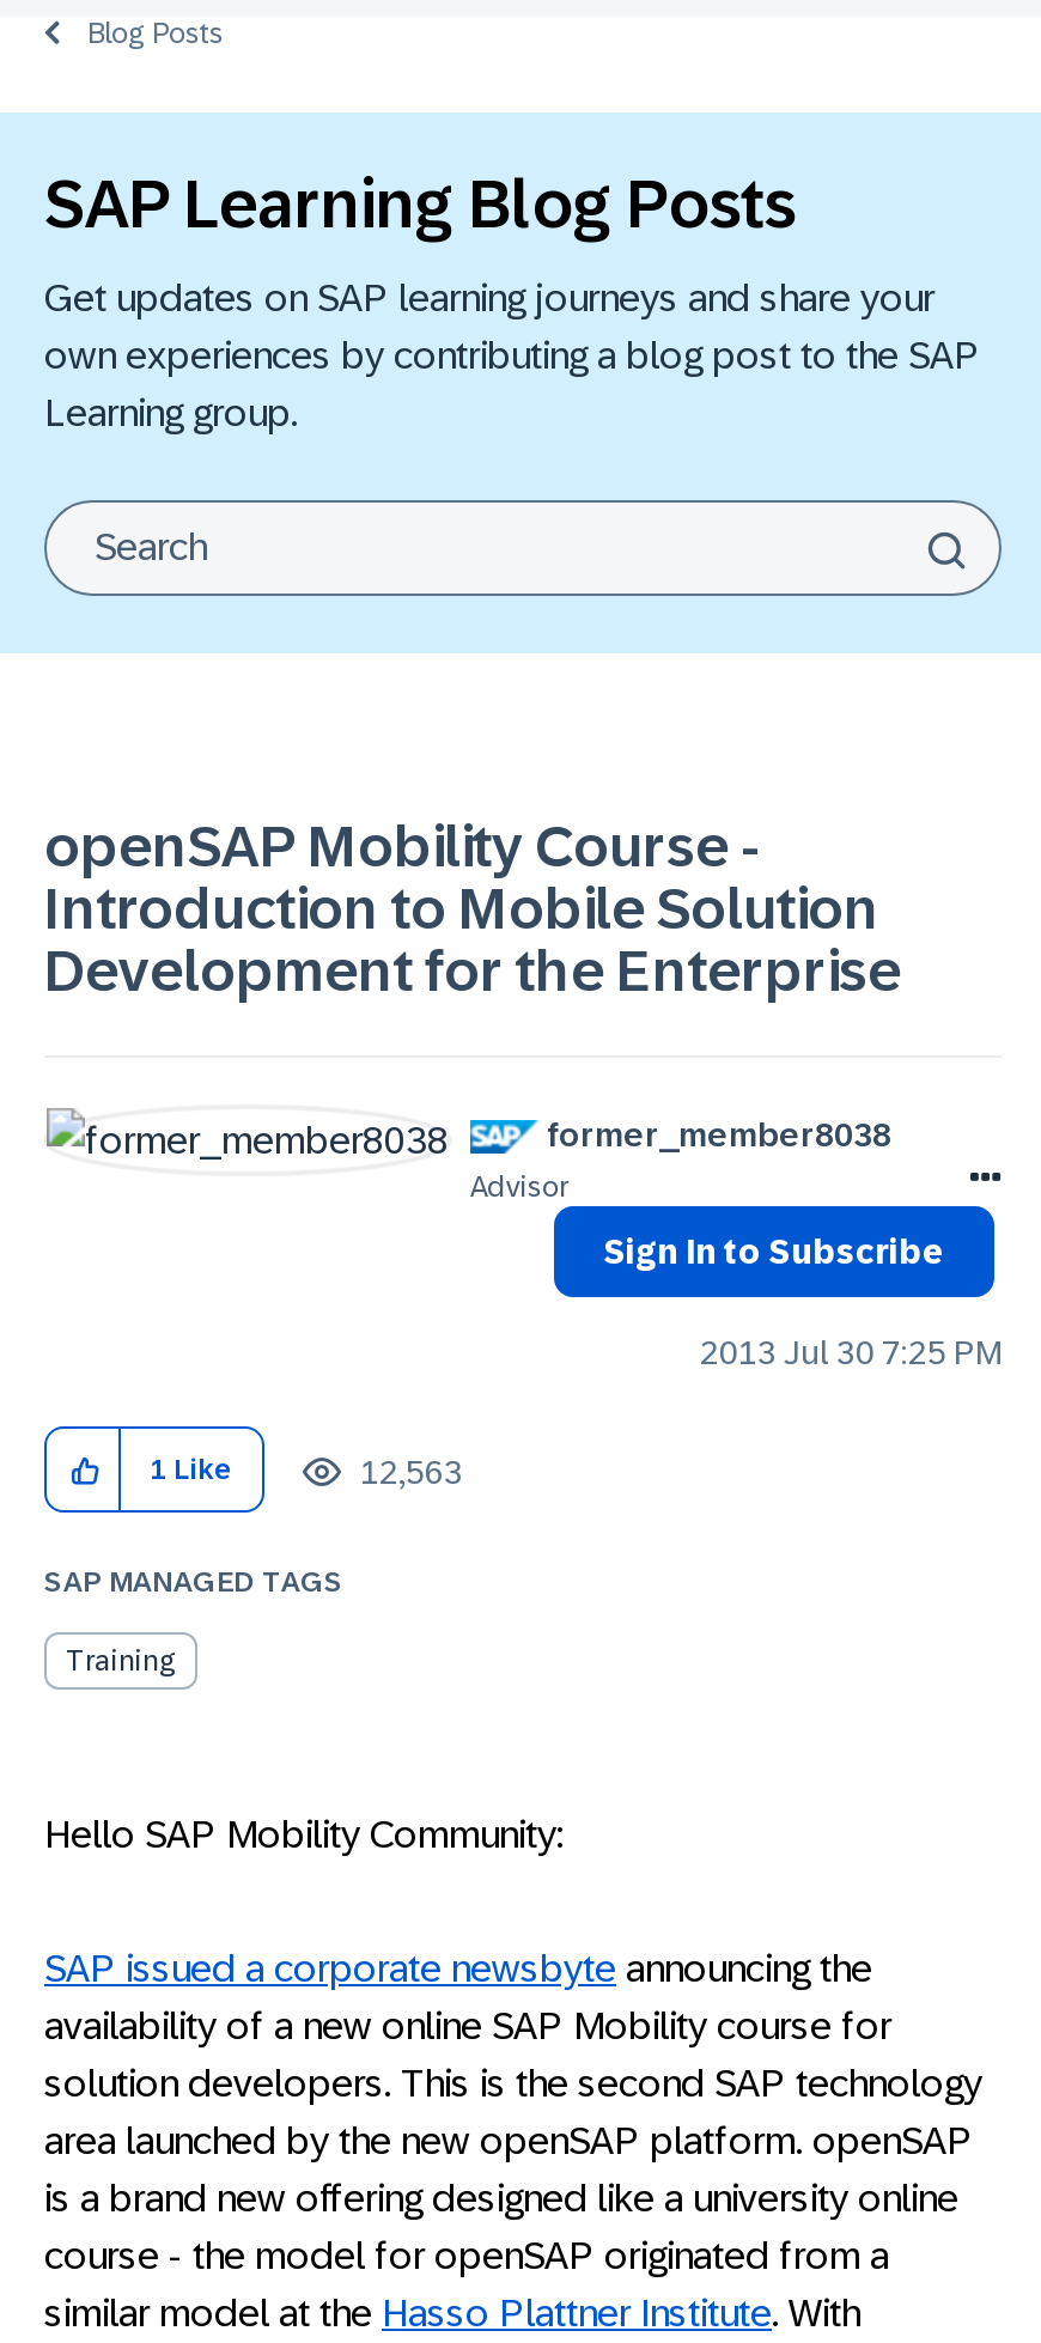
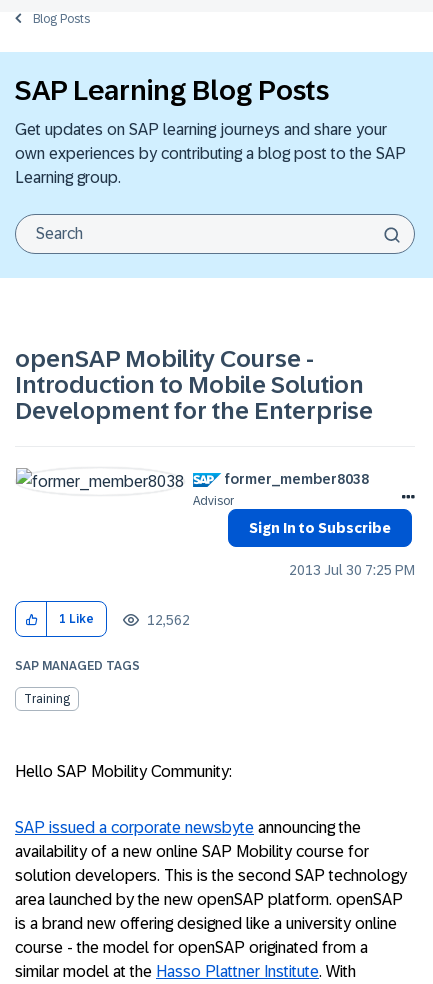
- 12,563
+ 12,562
